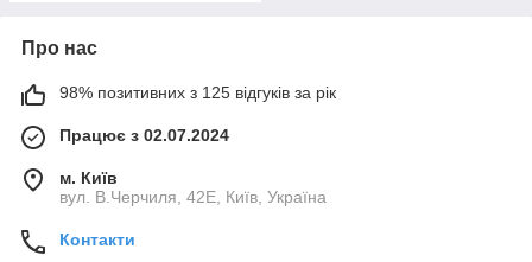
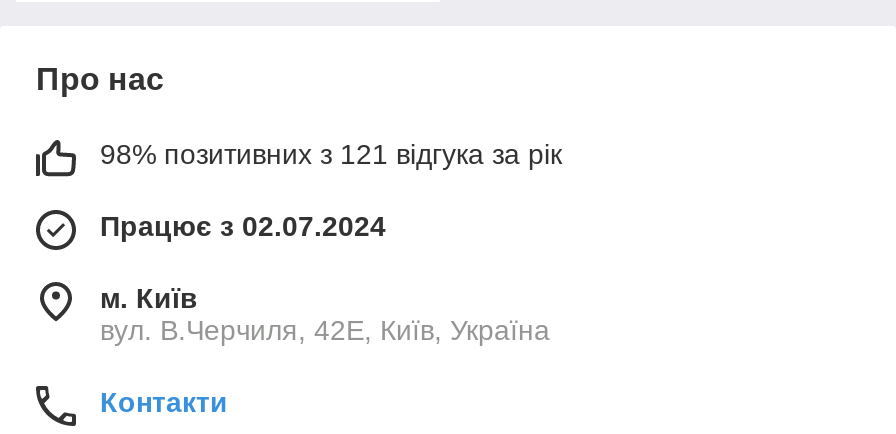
- 98% позитивних з 125 відгуків за рік
+ 98% позитивних з 121 відгука за рік
